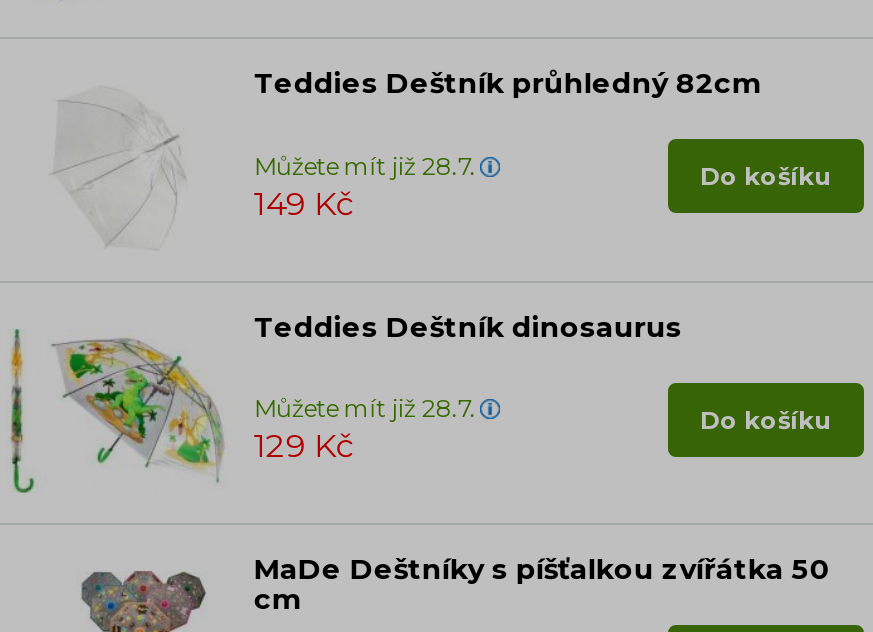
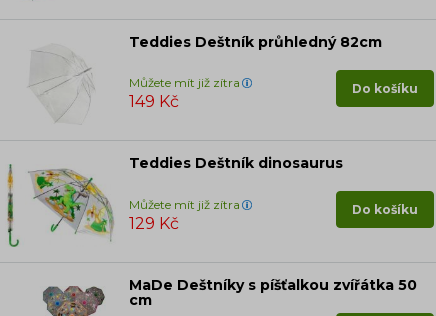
- Můžete mít již 28.7.
+ Můžete mít již zítra

- Můžete mít již 28.7.
+ Můžete mít již zítra
